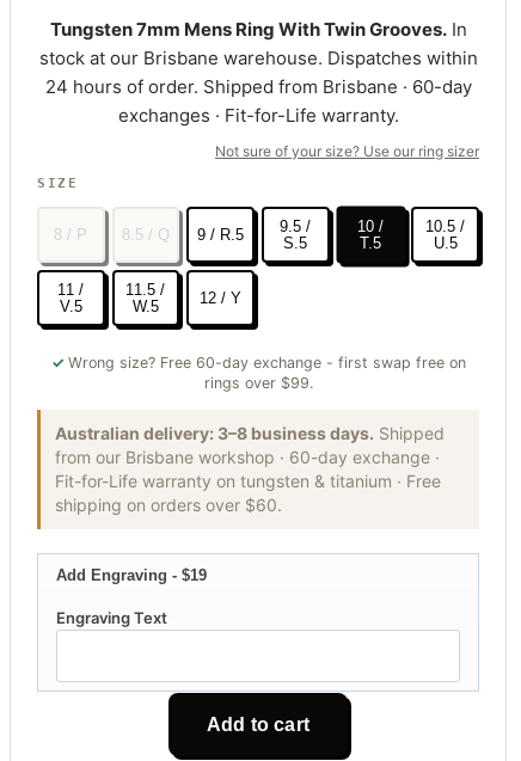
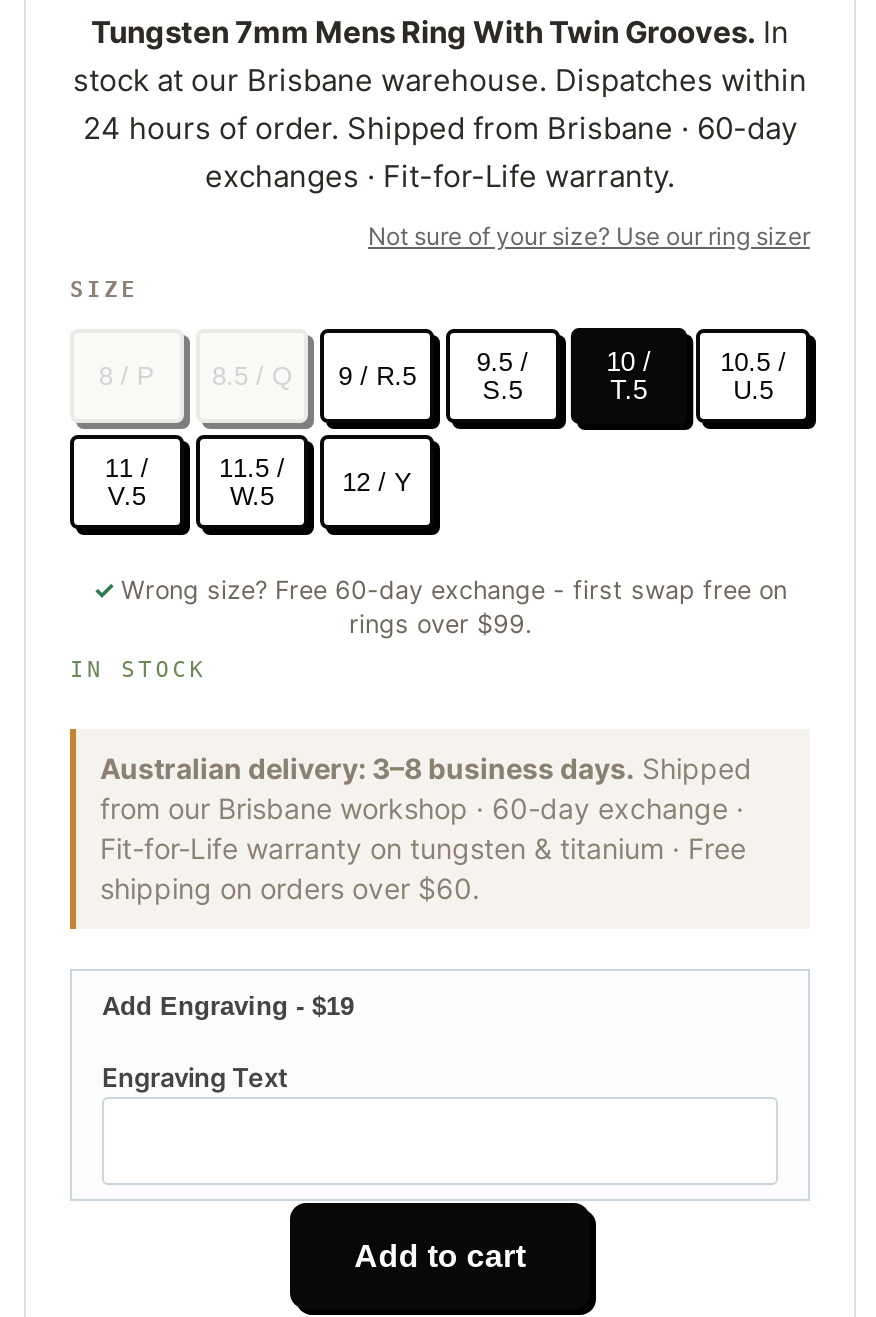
+ IN STOCK
